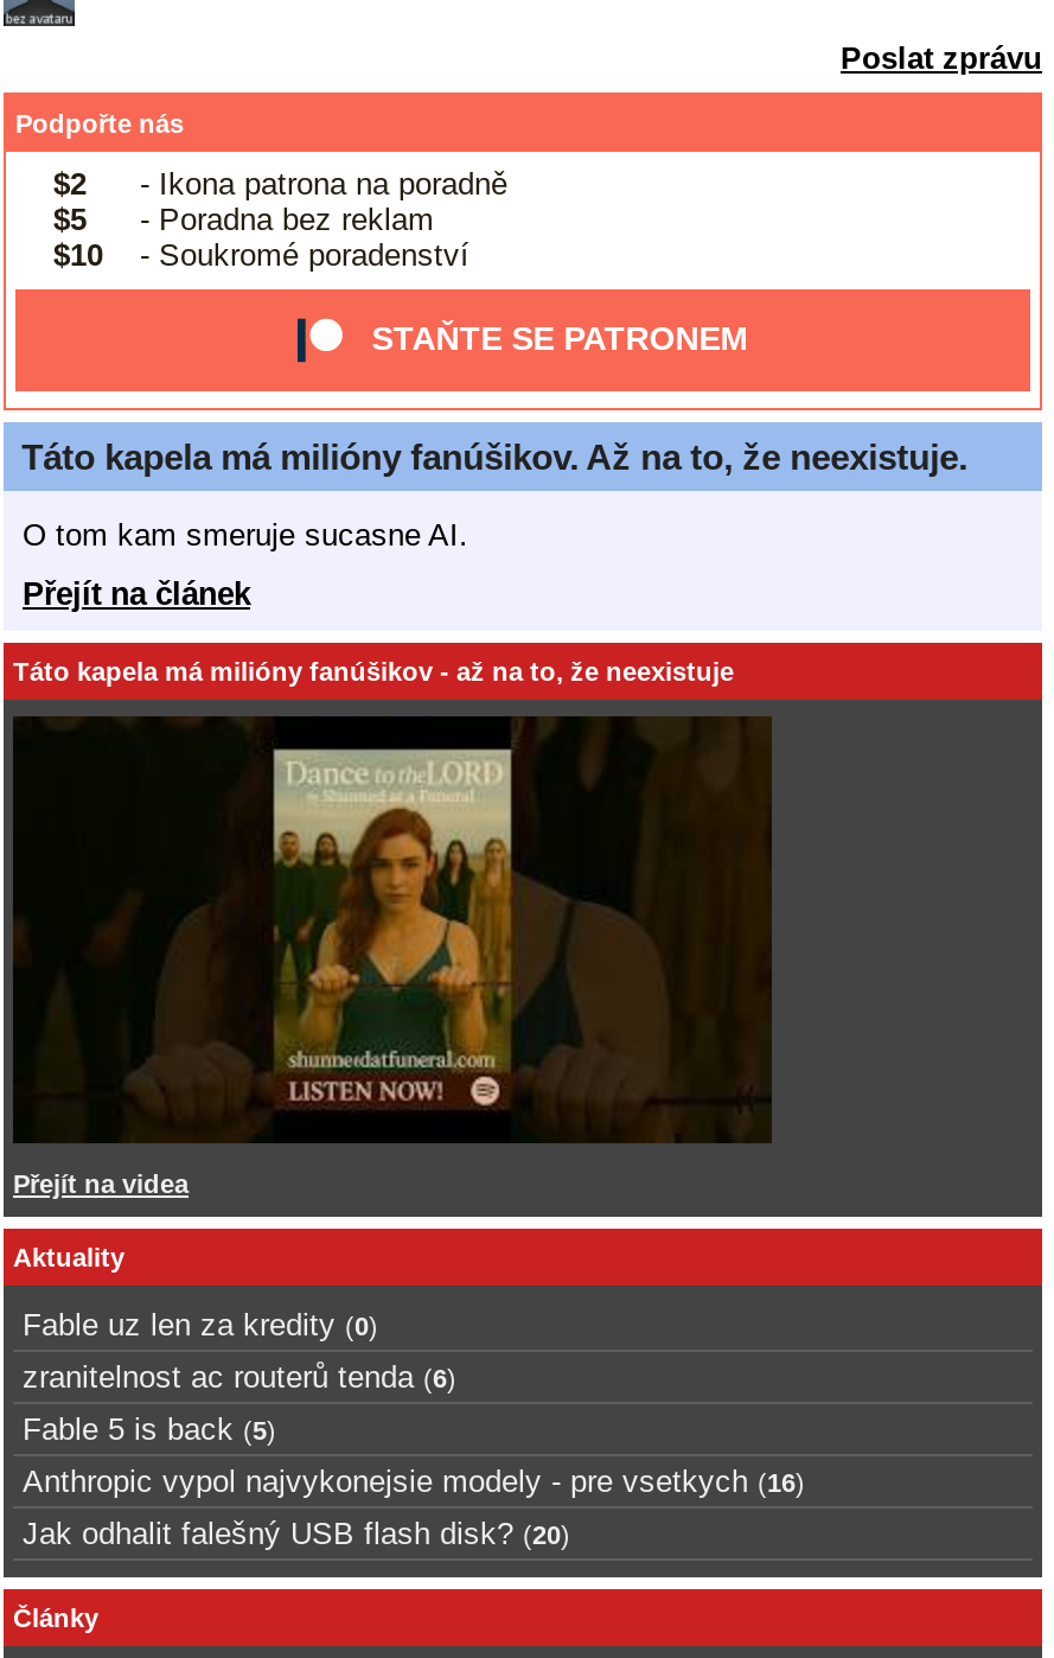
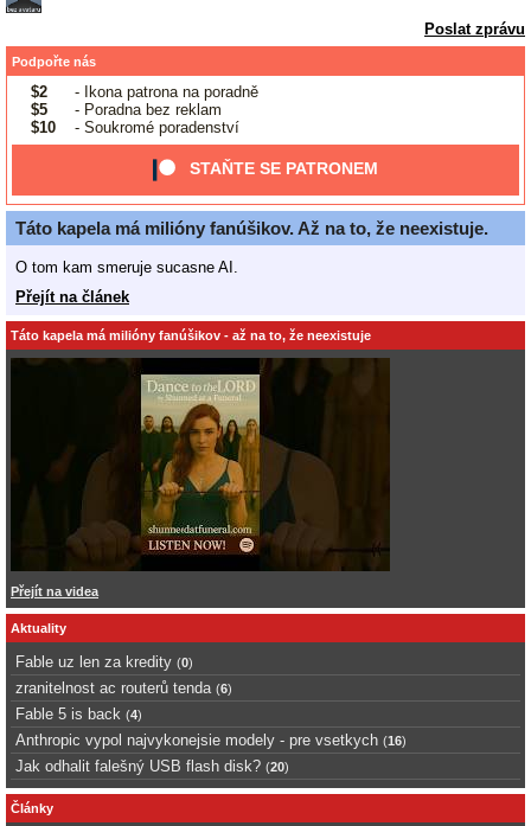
- Fable 5 is back (5)
+ Fable 5 is back (4)
